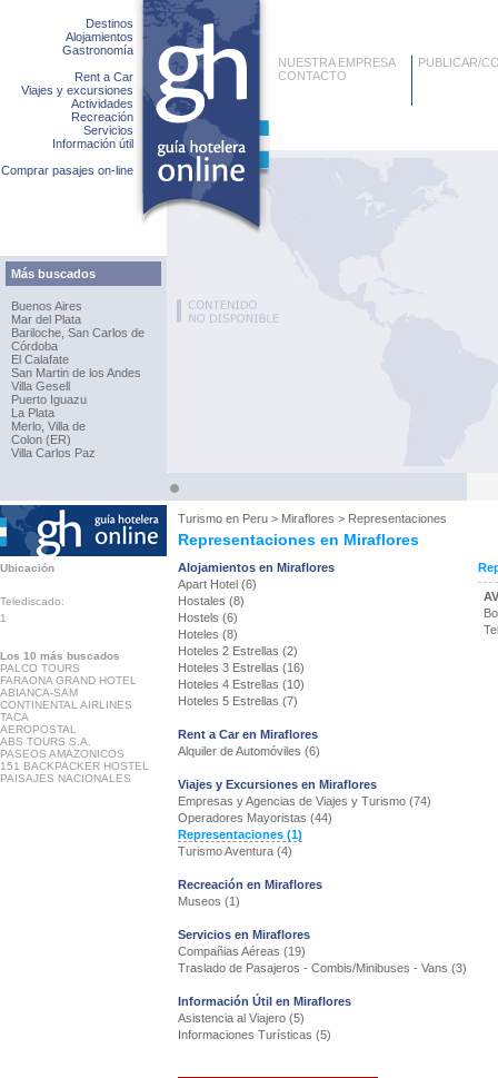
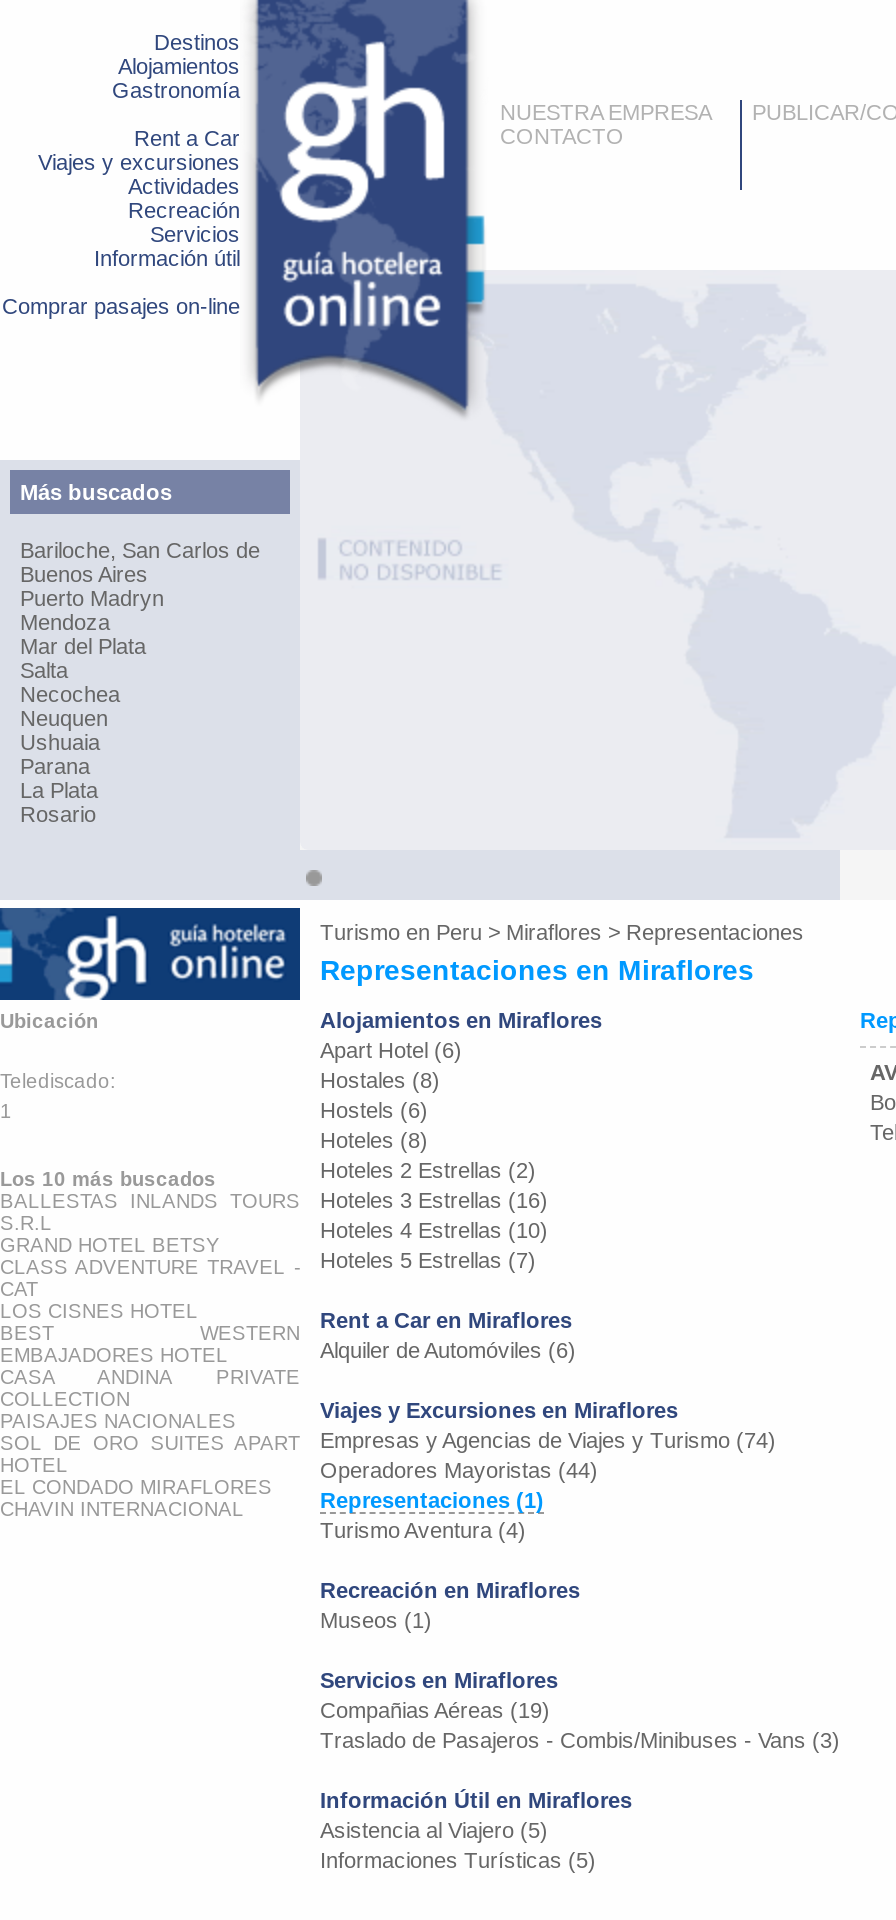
+ Puerto Madryn
+ Mendoza

moved down: Mar del Plata

moved up: Bariloche, San Carlos de

- Córdoba
- El Calafate
- San Martin de los Andes
- Villa Gesell
- Puerto Iguazu
+ Salta
+ Necochea
+ Neuquen
+ Ushuaia
+ Parana

moved down: La Plata

- Merlo, Villa de
- Colon (ER)
- Villa Carlos Paz
+ Rosario

- PALCO TOURS
- FARAONA GRAND HOTEL
- ABIANCA-SAM
- CONTINENTAL AIRLINES
- TACA
- AEROPOSTAL
- ABS TOURS S.A.
- PASEOS AMAZONICOS
- 151 BACKPACKER HOSTEL
+ BALLESTAS INLANDS TOURS
+ S.R.L
+ GRAND HOTEL BETSY
+ CLASS ADVENTURE TRAVEL -
+ CAT
+ LOS CISNES HOTEL
+ BEST WESTERN
+ EMBAJADORES HOTEL
+ CASA ANDINA PRIVATE
+ COLLECTION

+ SOL DE ORO SUITES APART
+ HOTEL
+ EL CONDADO MIRAFLORES
+ CHAVIN INTERNACIONAL
